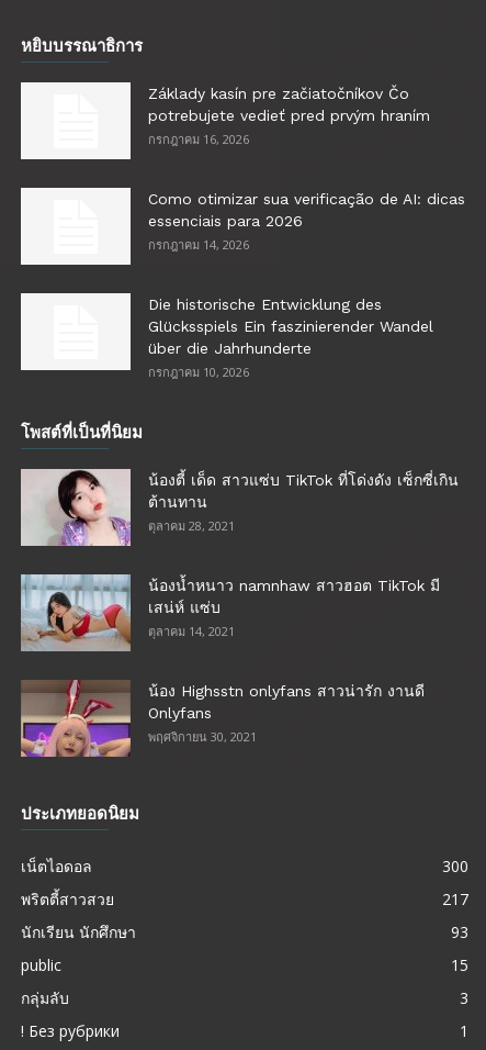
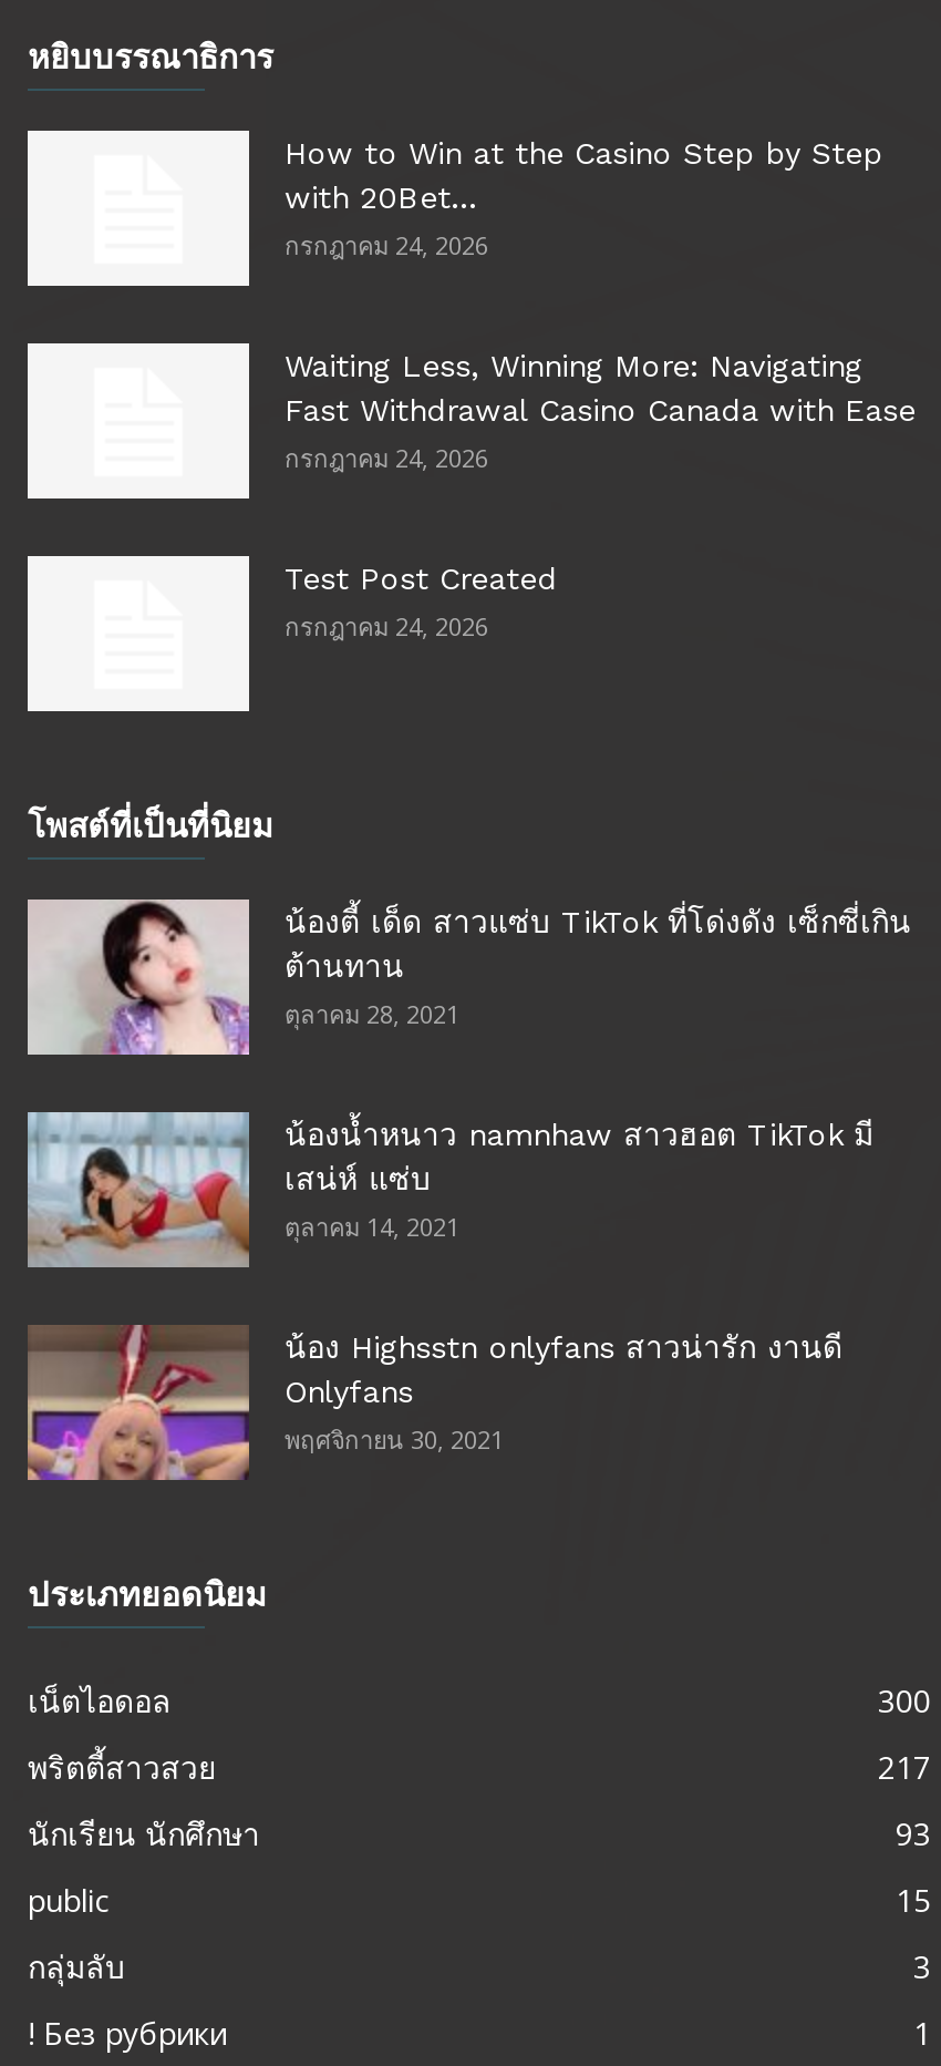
- Základy kasín pre začiatočníkov Čo
- potrebujete vedieť pred prvým hraním
- กรกฎาคม 16, 2026
+ How to Win at the Casino Step by Step
+ with 20Bet...
+ กรกฎาคม 24, 2026

- Como otimizar sua verificação de AI: dicas
- essenciais para 2026
- กรกฎาคม 14, 2026
+ Waiting Less, Winning More: Navigating
+ Fast Withdrawal Casino Canada with Ease
+ กรกฎาคม 24, 2026

- Die historische Entwicklung des
- Glücksspiels Ein faszinierender Wandel
- über die Jahrhunderte
- กรกฎาคม 10, 2026
+ Test Post Created
+ กรกฎาคม 24, 2026
